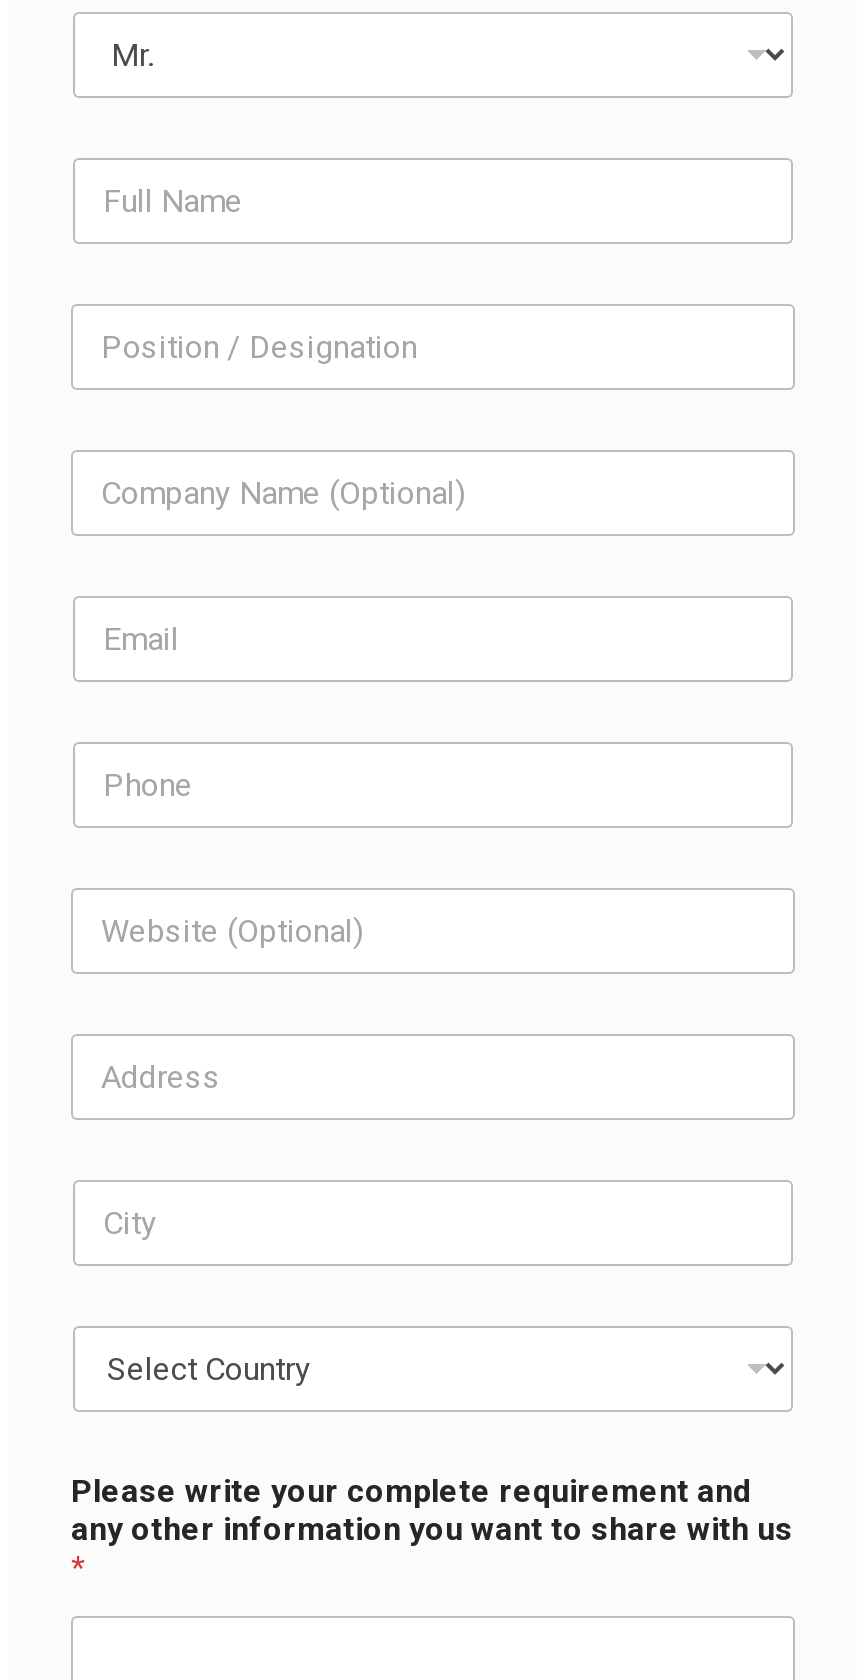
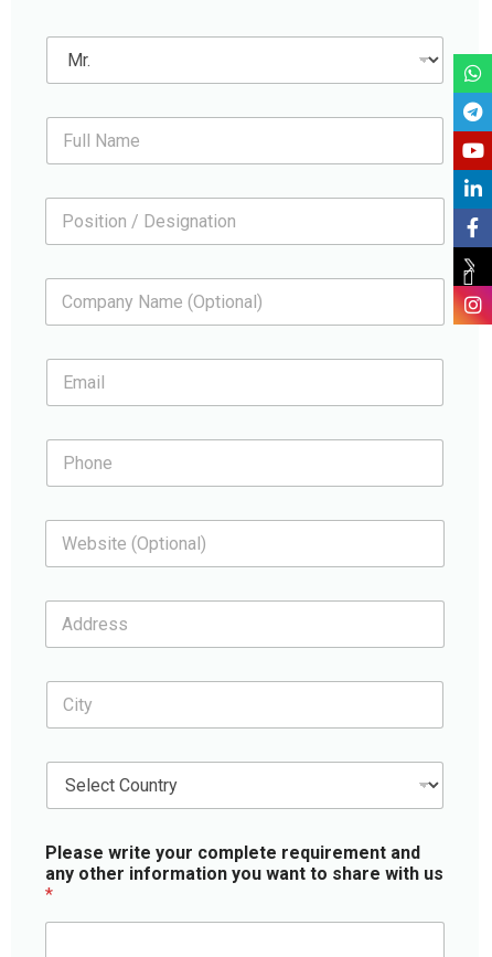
+ [image]
